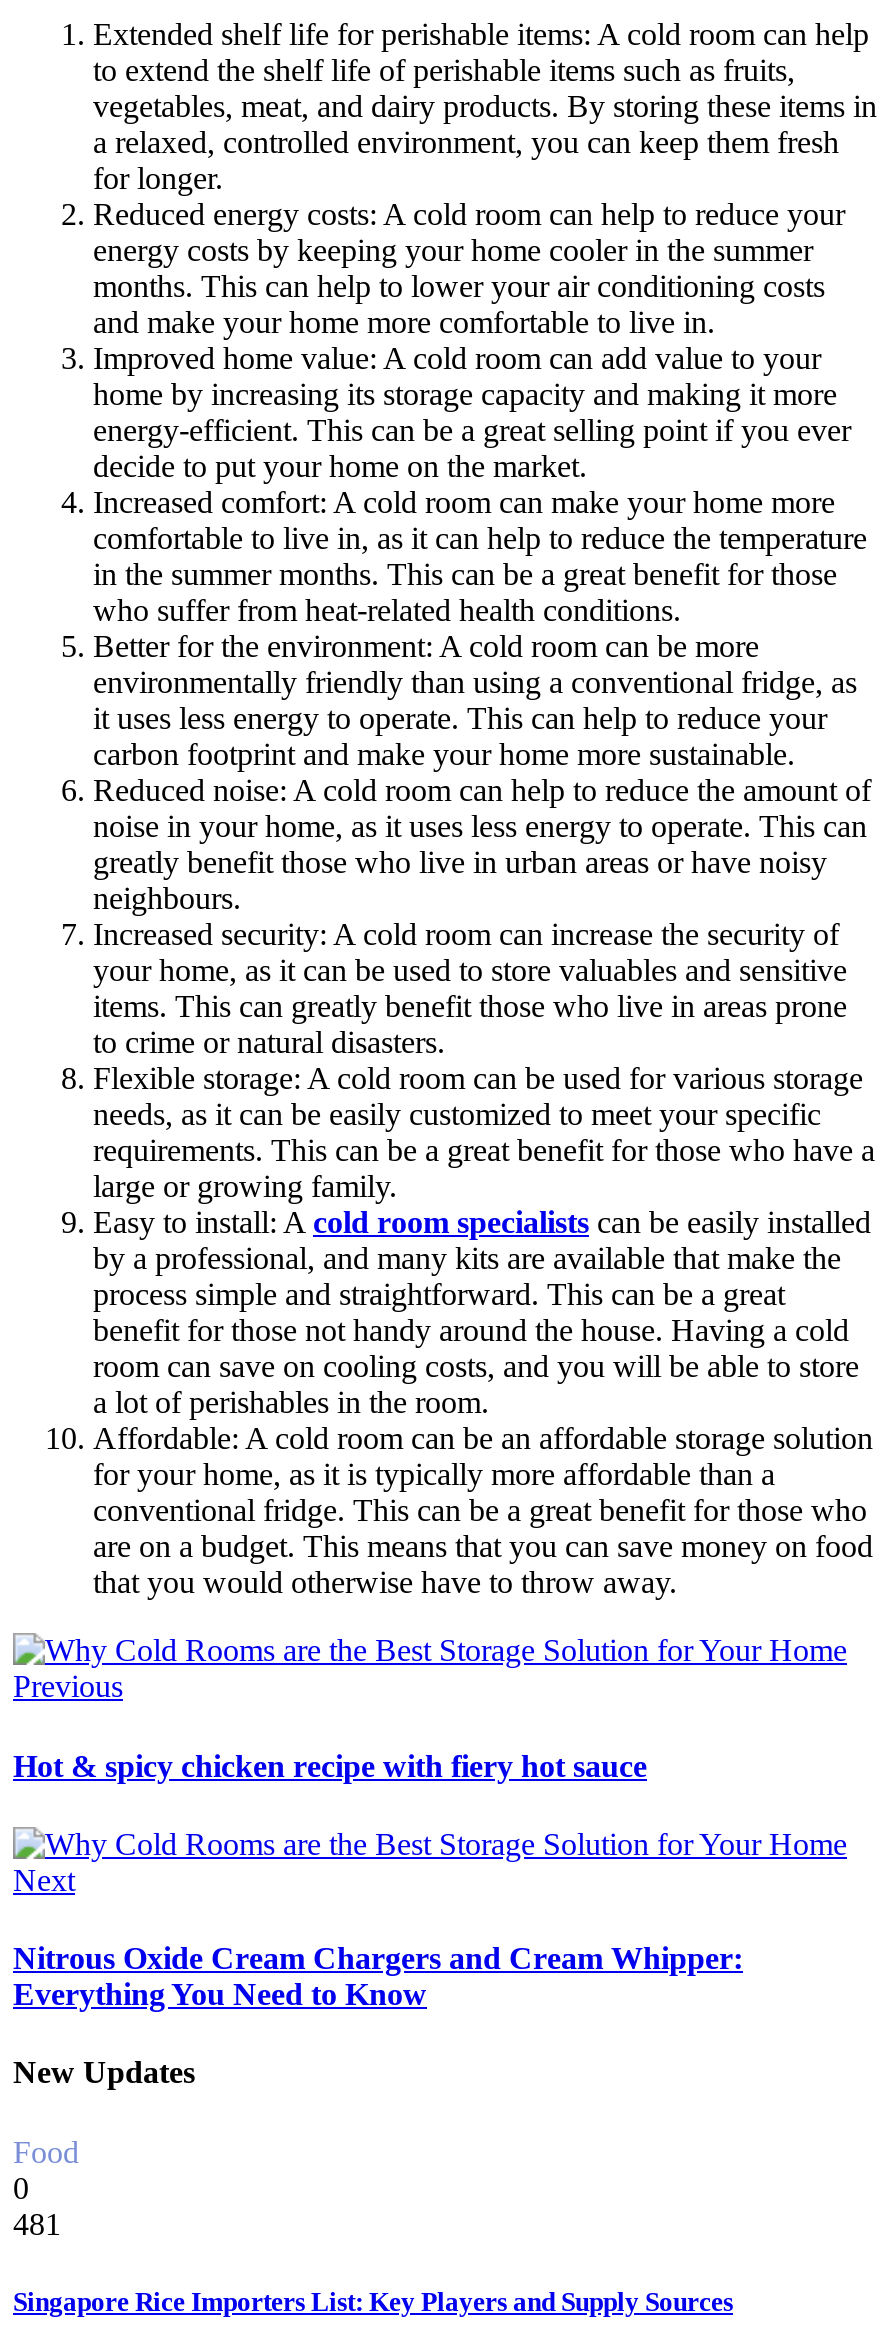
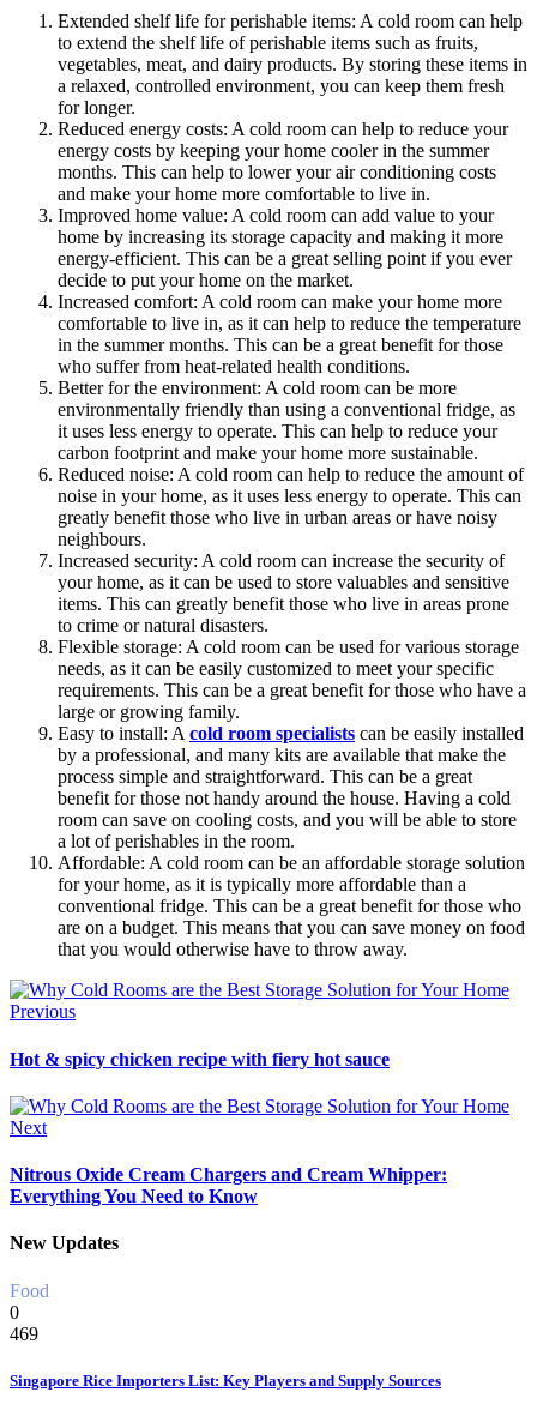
- 481
+ 469
